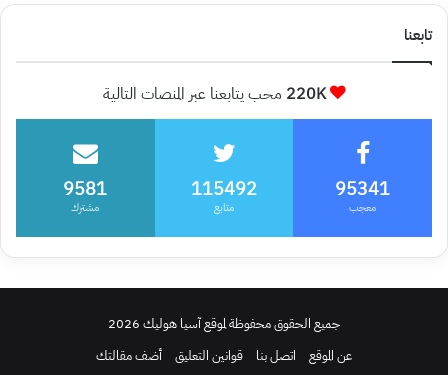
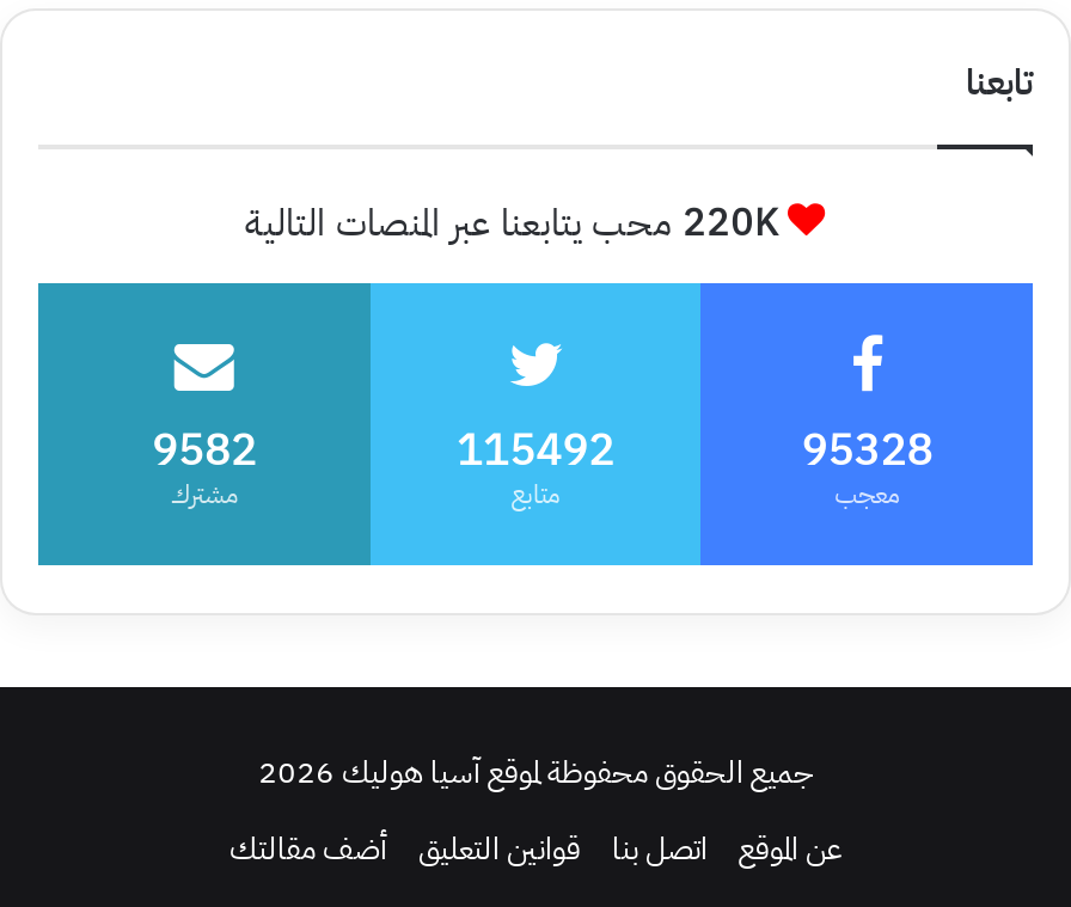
- 9581
+ 9582

- 95341
+ 95328
